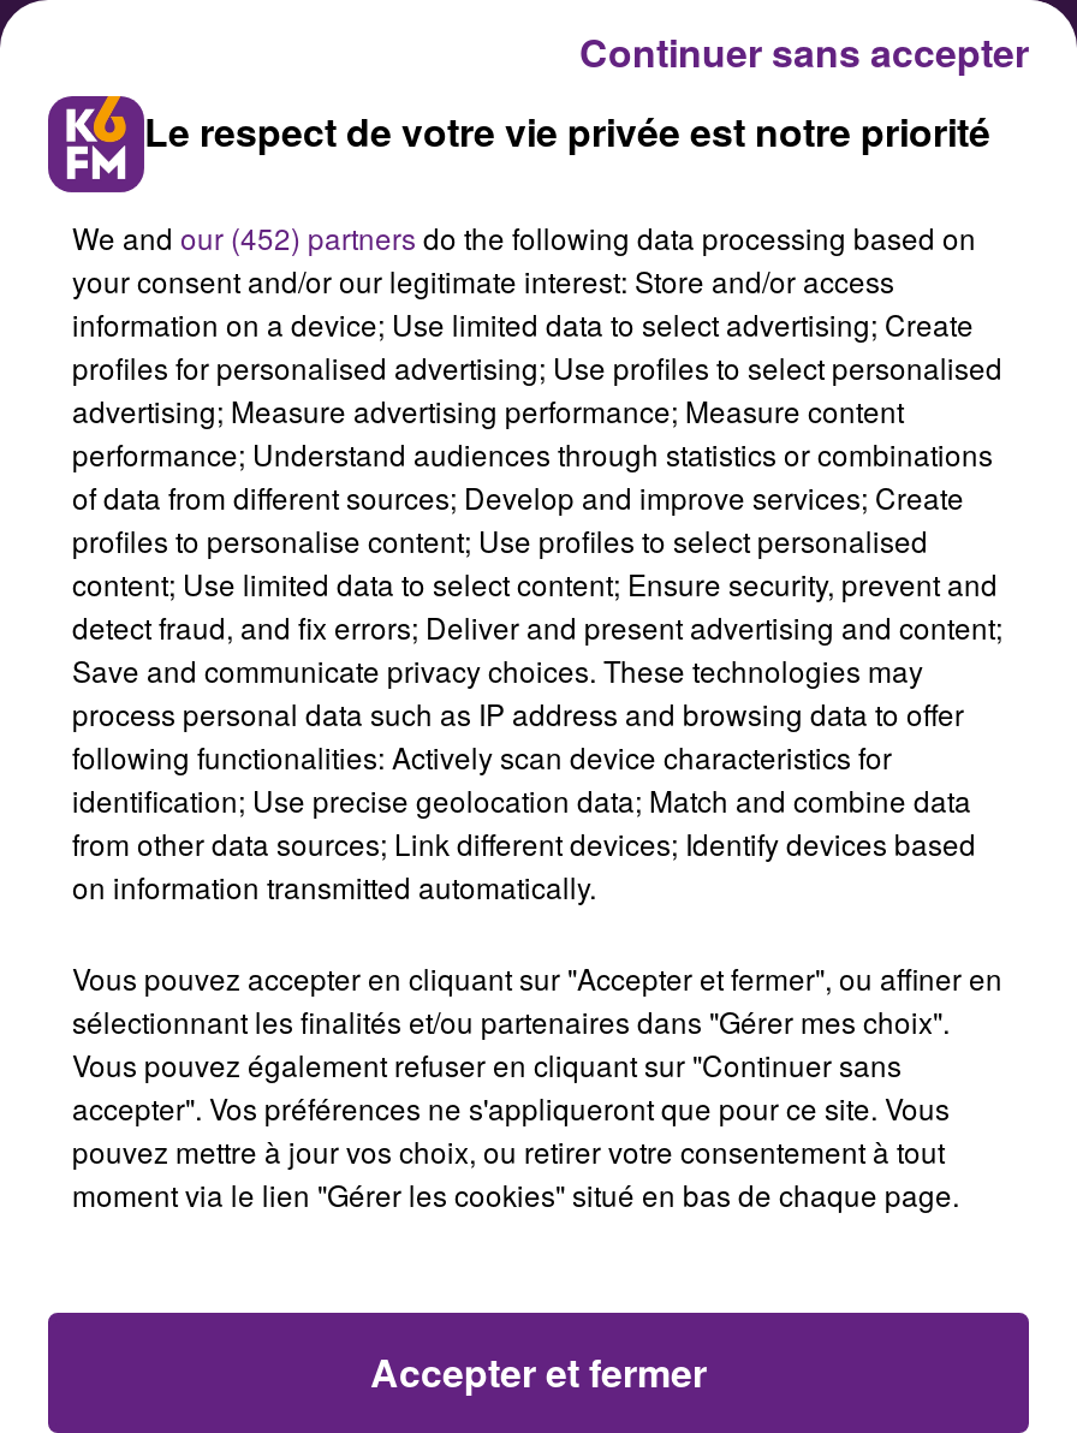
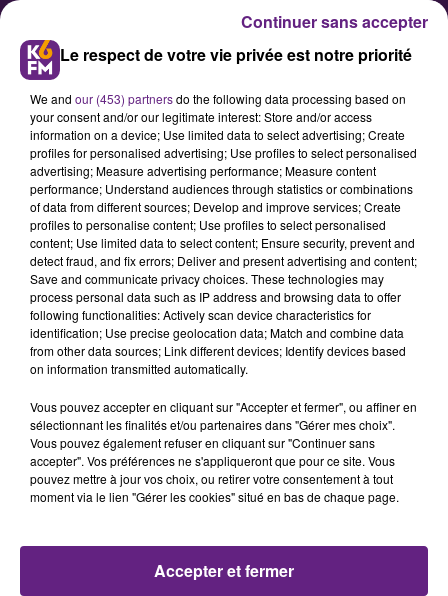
- We and our (452) partners do the following data processing based on
+ We and our (453) partners do the following data processing based on
